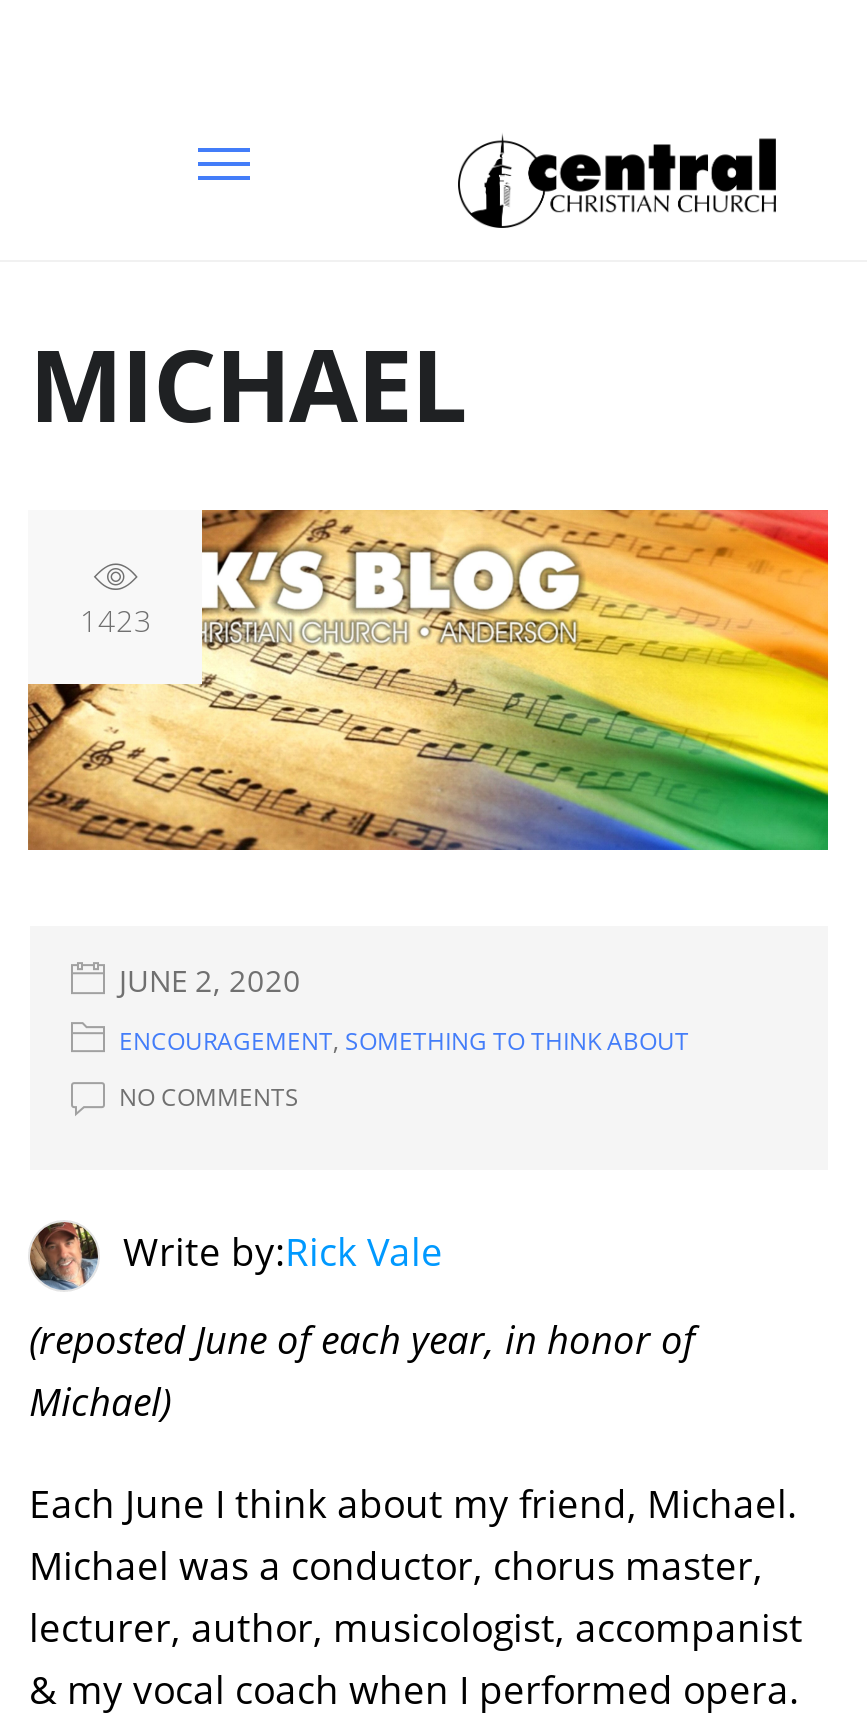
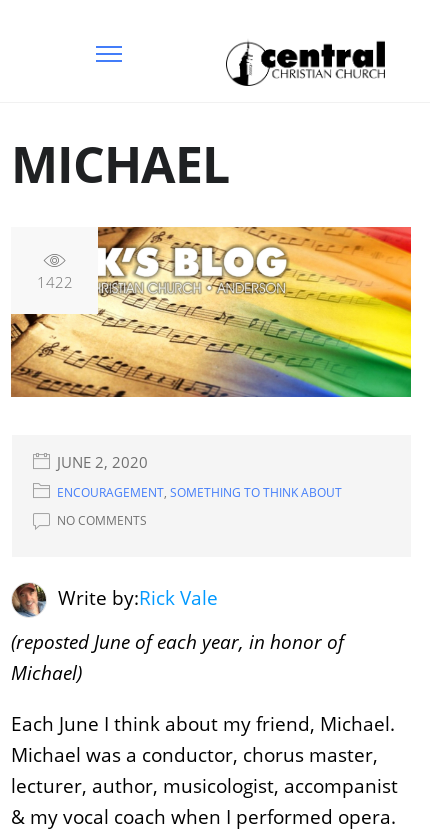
- 1423
+ 1422
